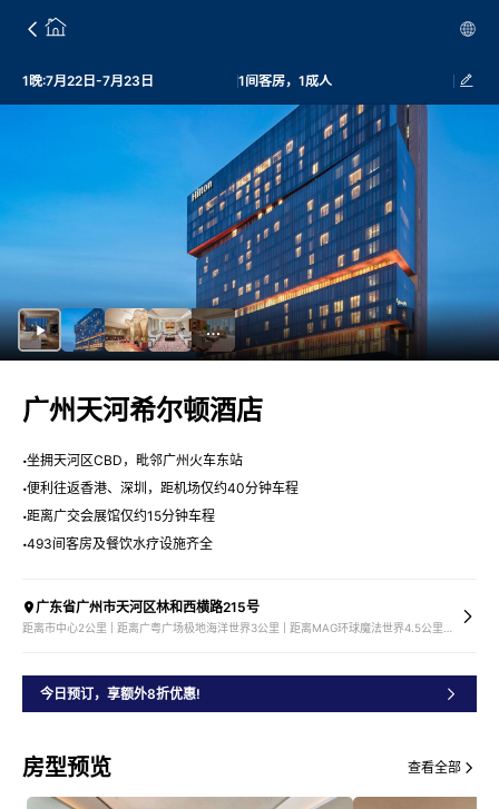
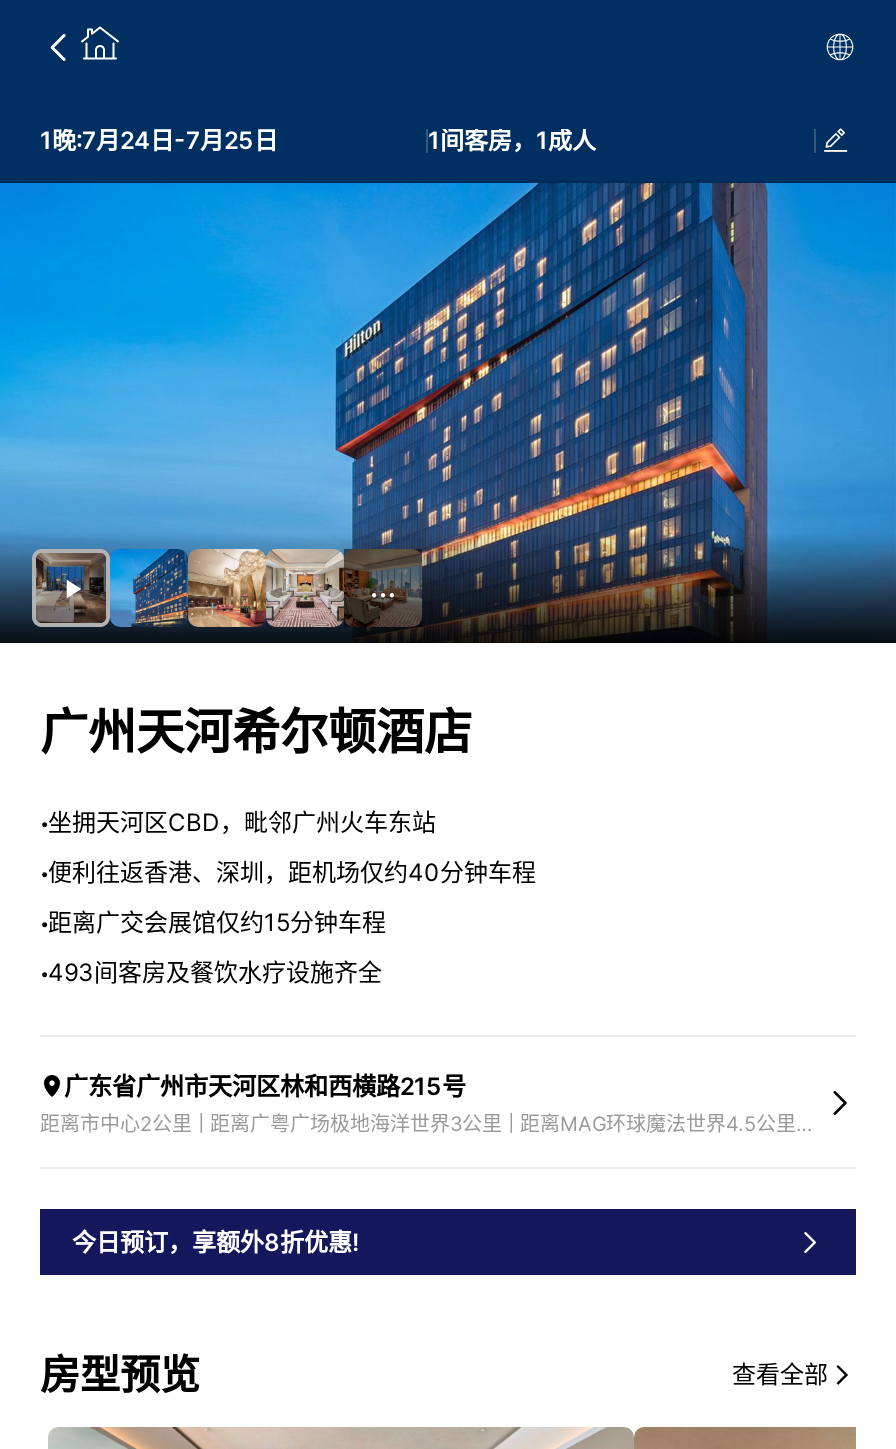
- 1晚:7月22日-7月23日
+ 1晚:7月24日-7月25日
